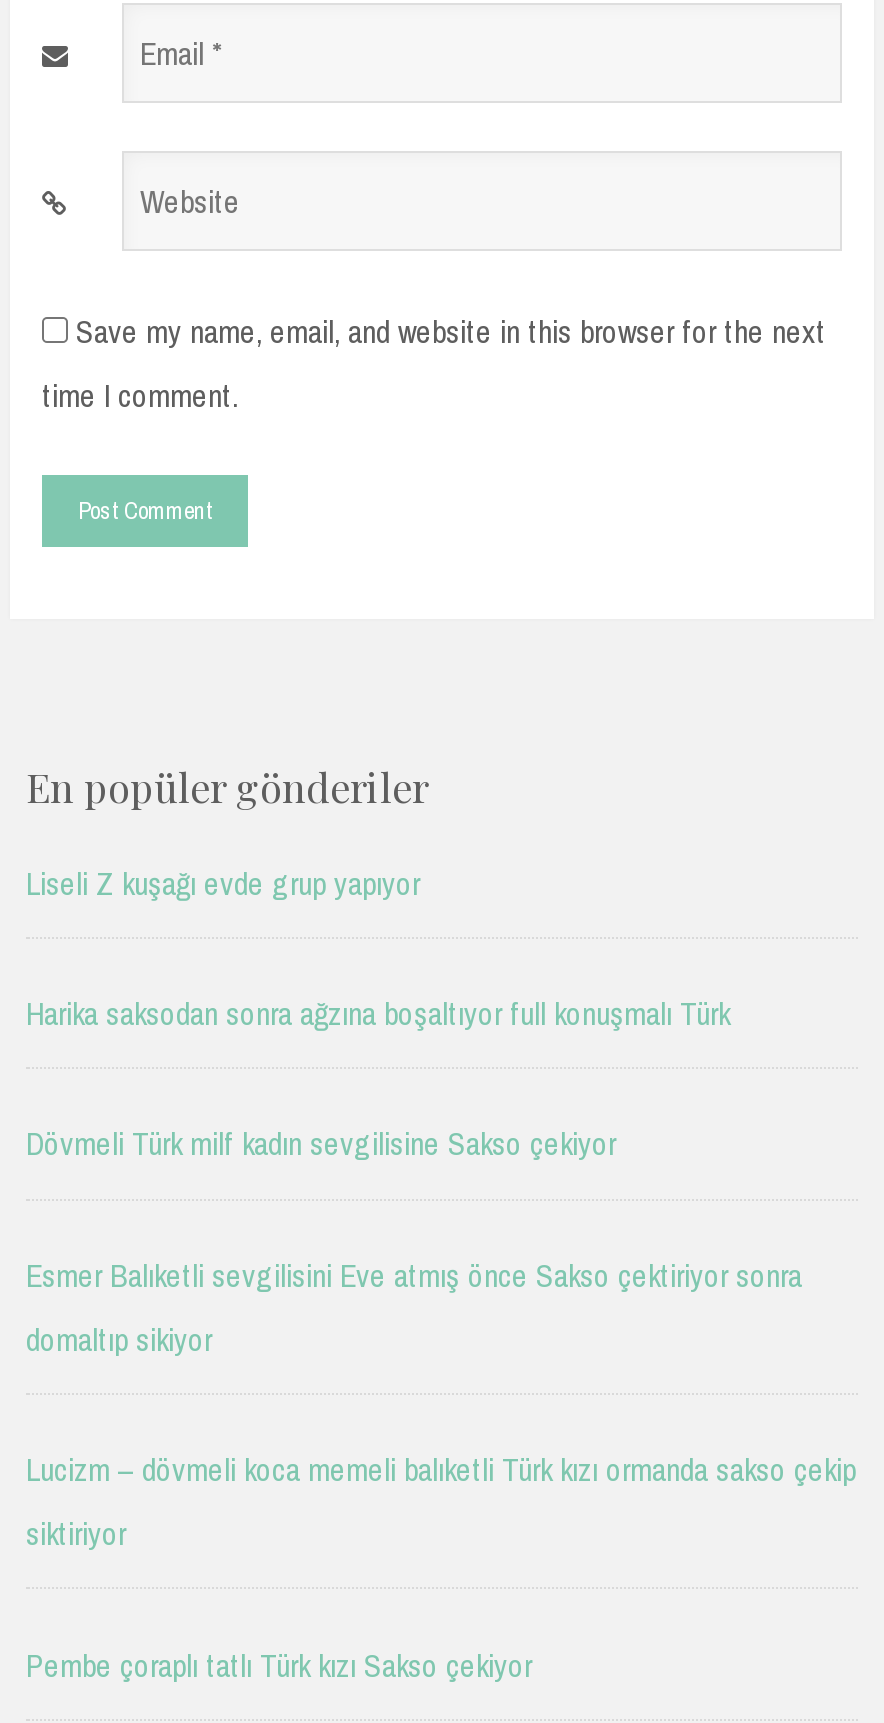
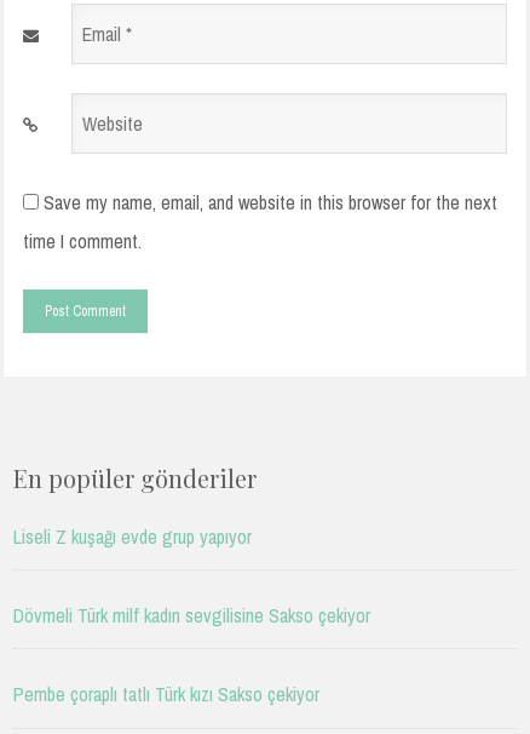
- Harika saksodan sonra ağzına boşaltıyor full konuşmalı Türk

- Esmer Balıketli sevgilisini Eve atmış önce Sakso çektiriyor sonra
- domaltıp sikiyor
- Lucizm – dövmeli koca memeli balıketli Türk kızı ormanda sakso çekip
- siktiriyor
